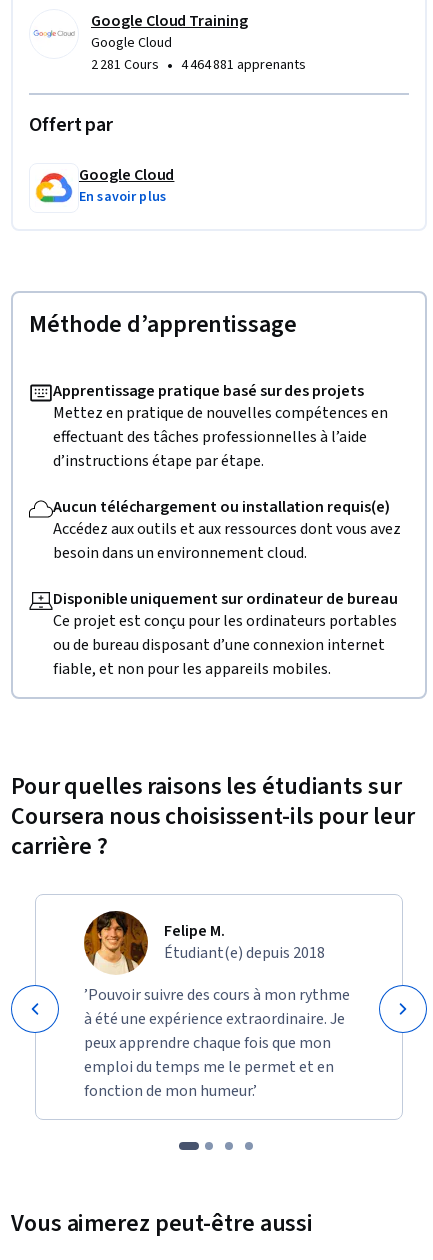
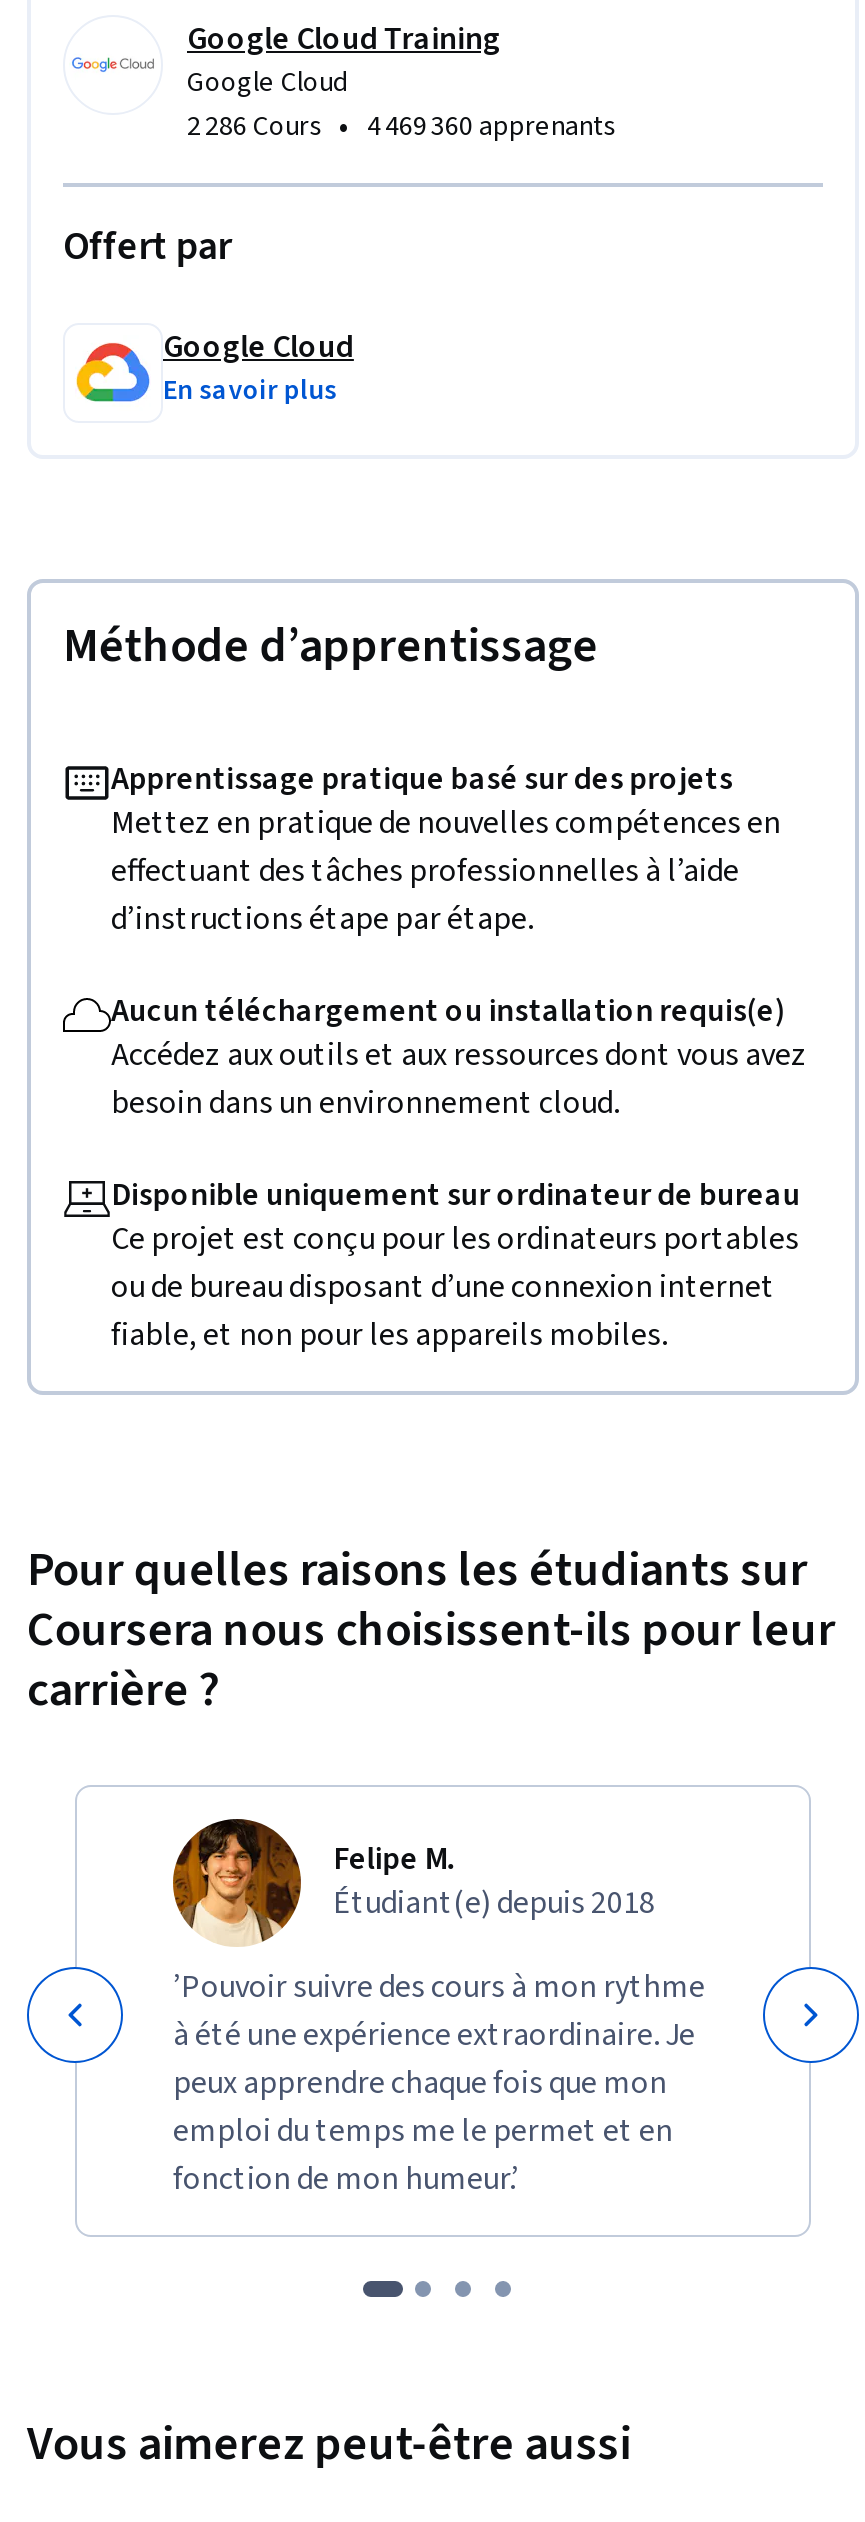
- 2 281 Cours • 4 464 881 apprenants
+ 2 286 Cours • 4 469 360 apprenants
